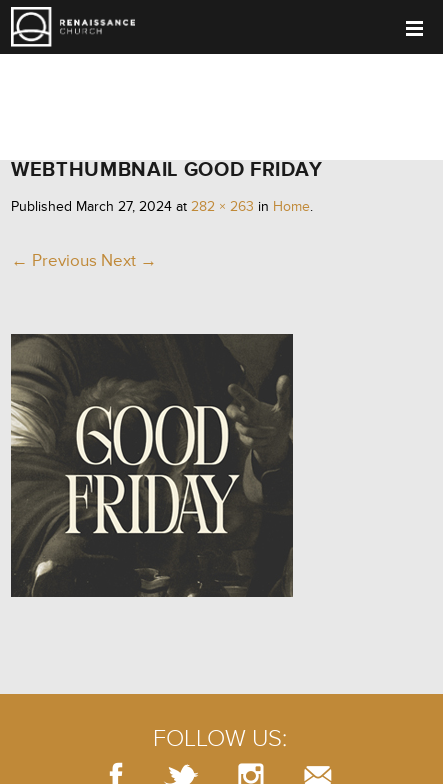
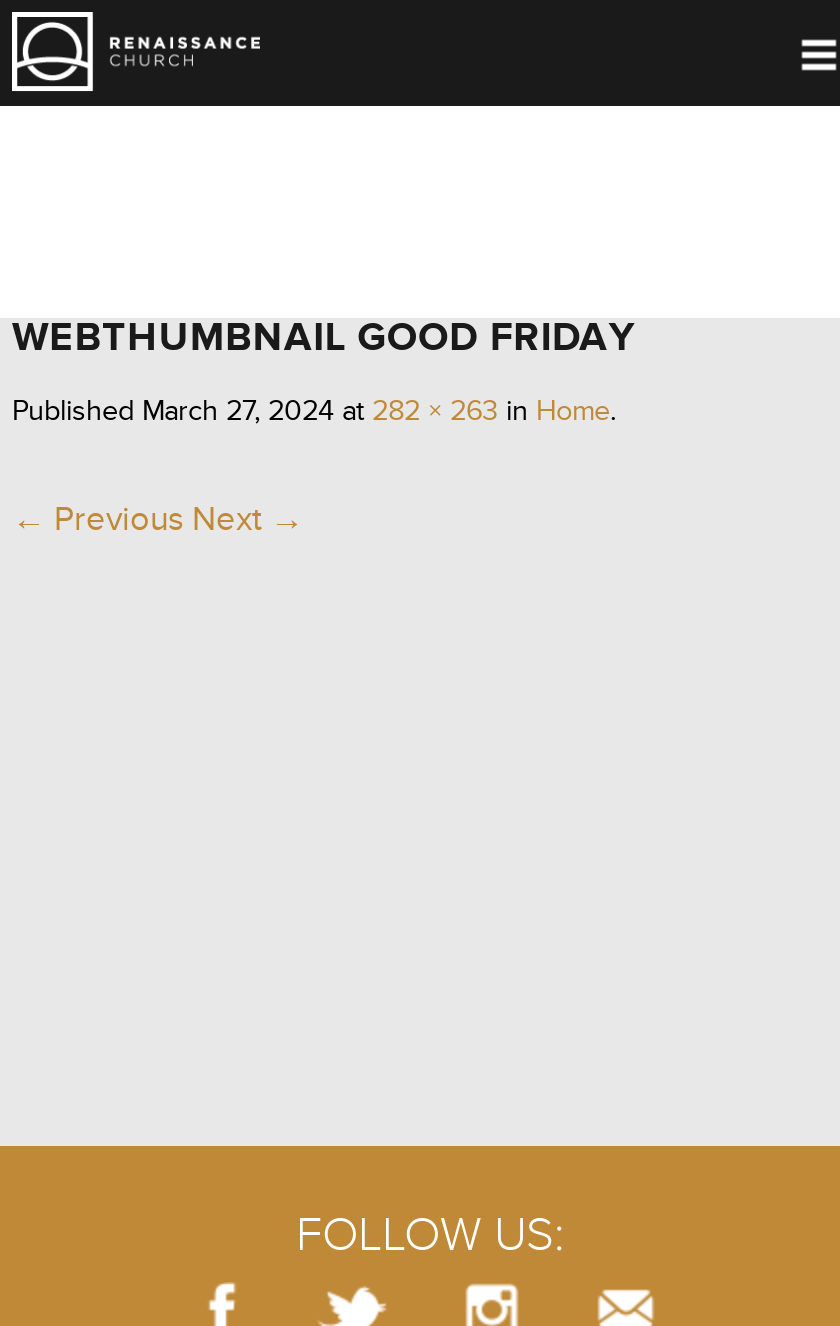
- [image]
